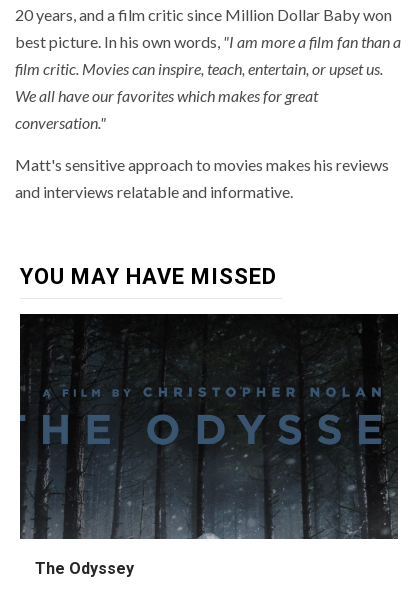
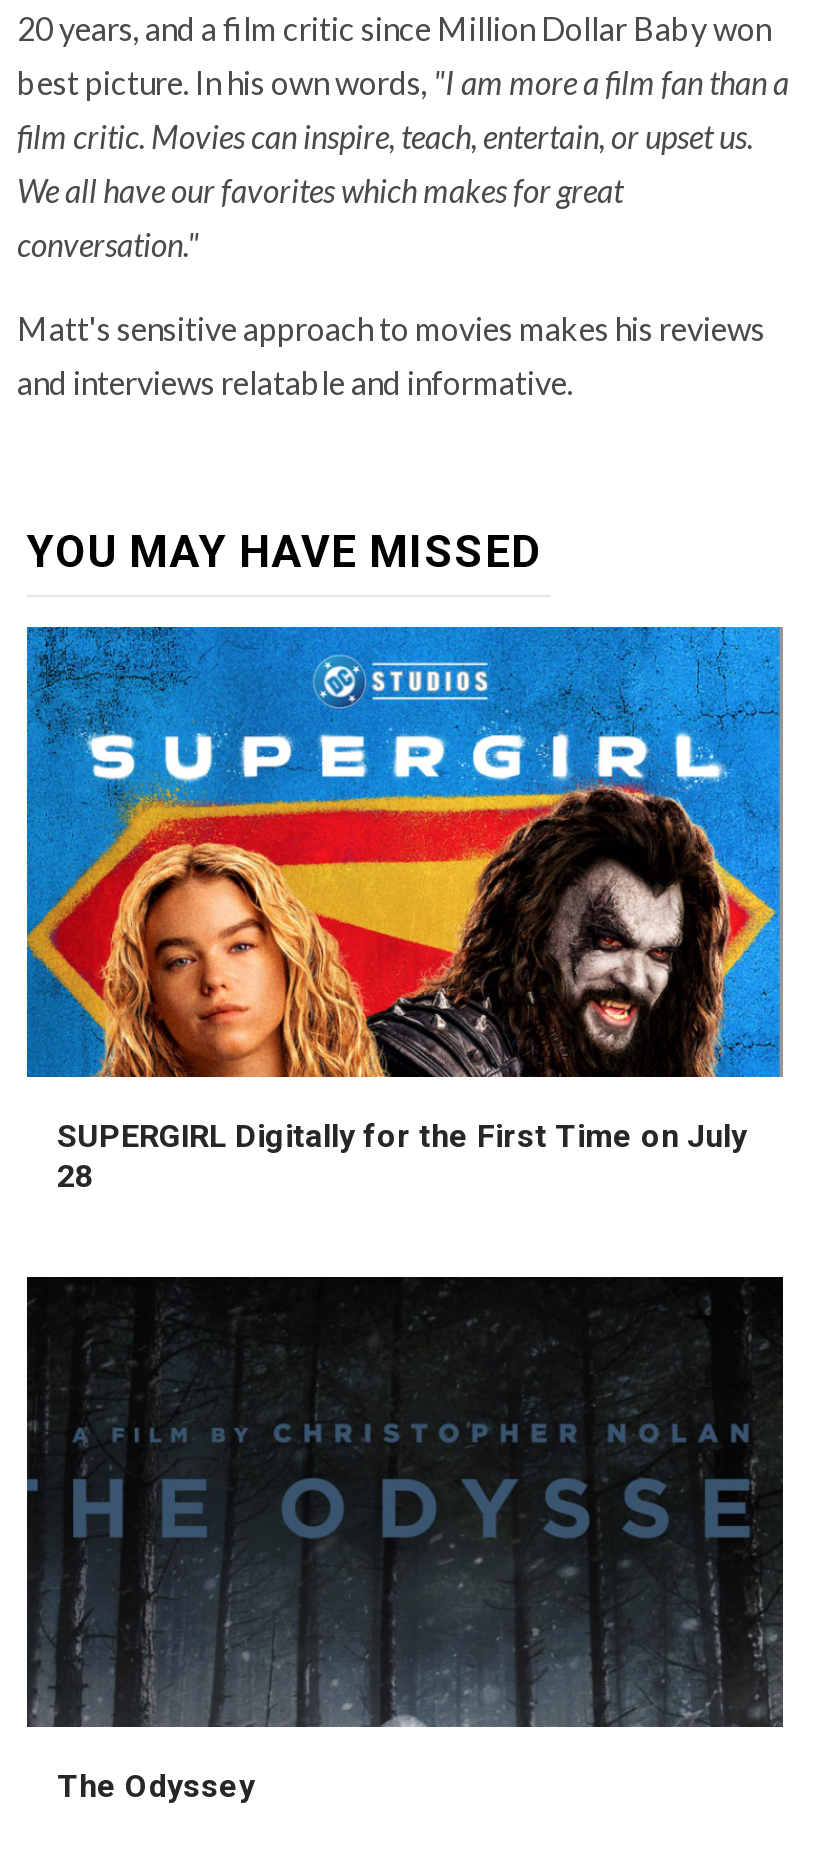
+ [image]
+ SUPERGIRL Digitally for the First Time on July
+ 28
